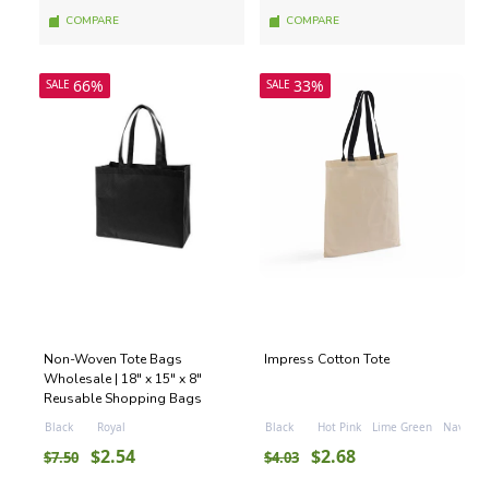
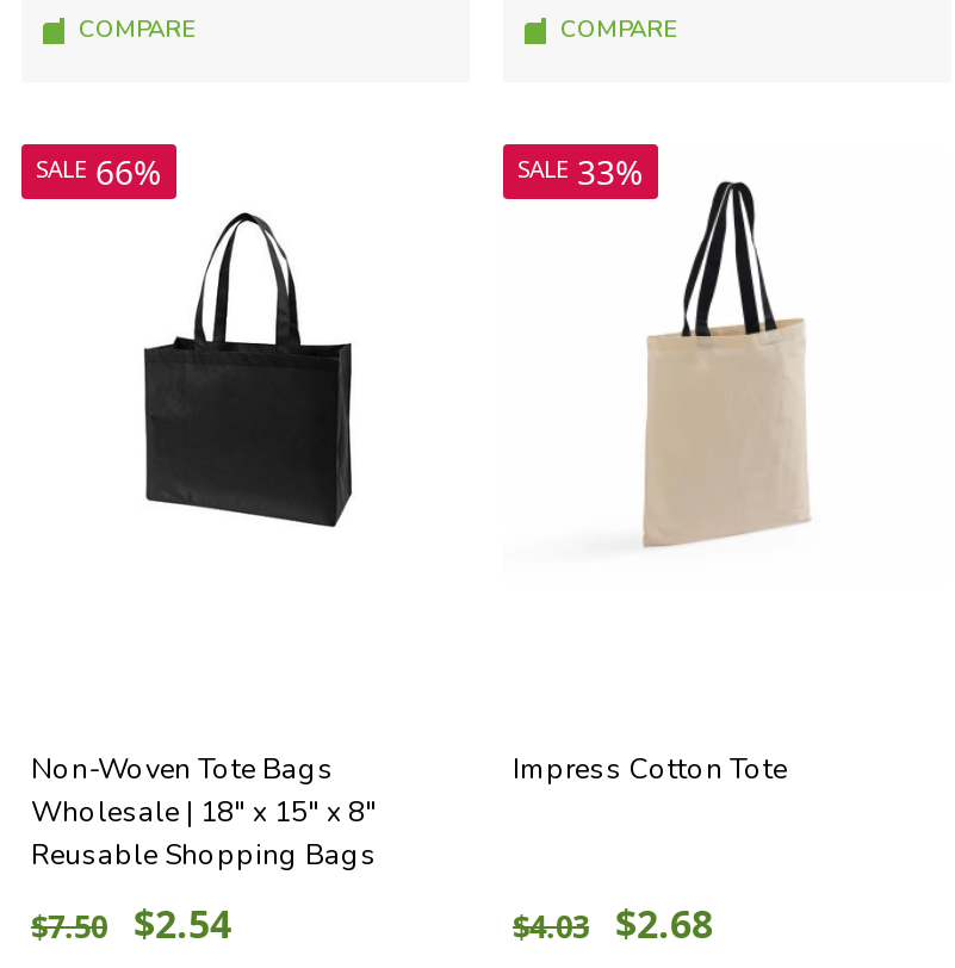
- Black
- Royal

- Black
- Hot Pink
- Lime Green
- Navy
